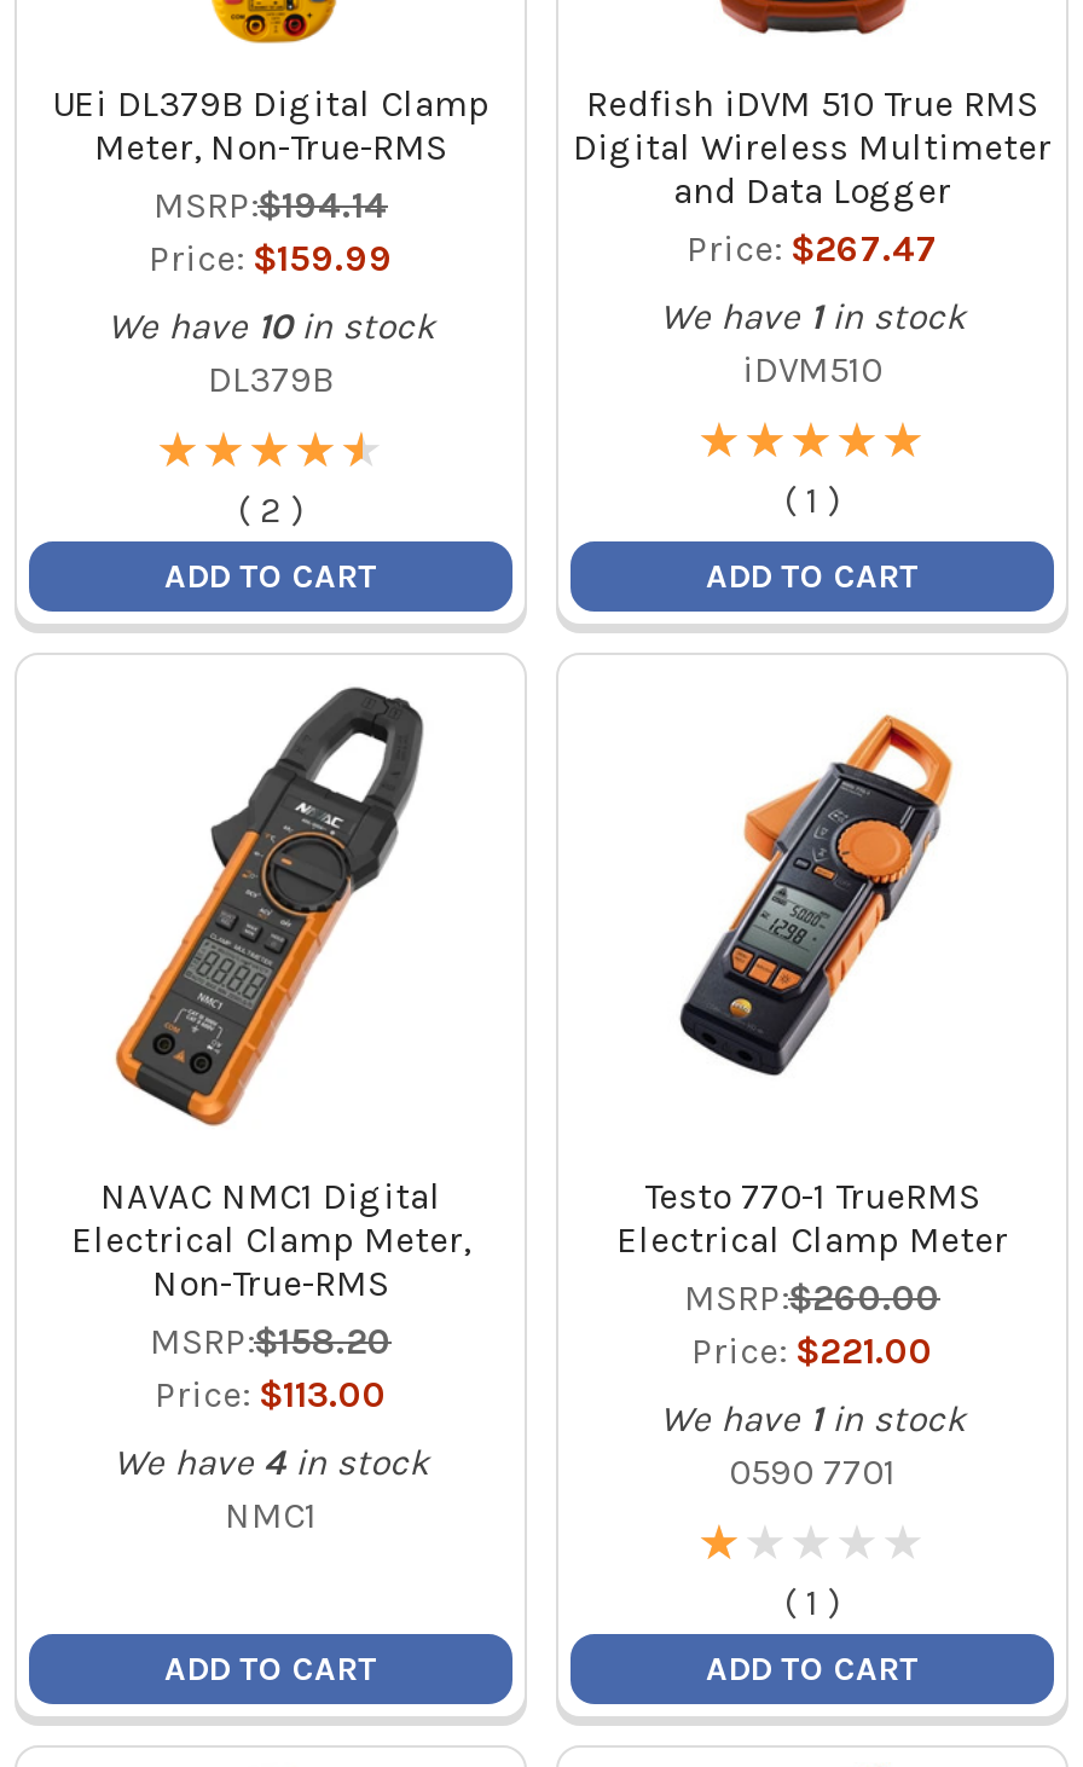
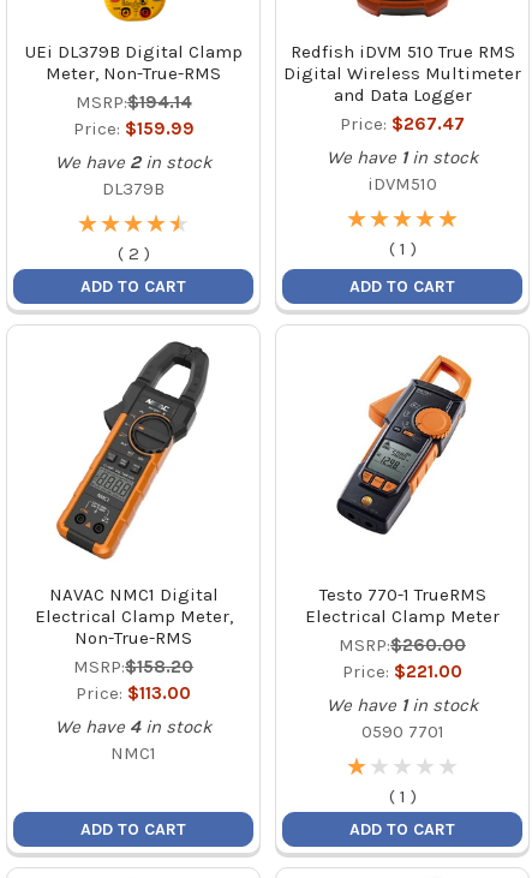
- We have 10 in stock
+ We have 2 in stock
